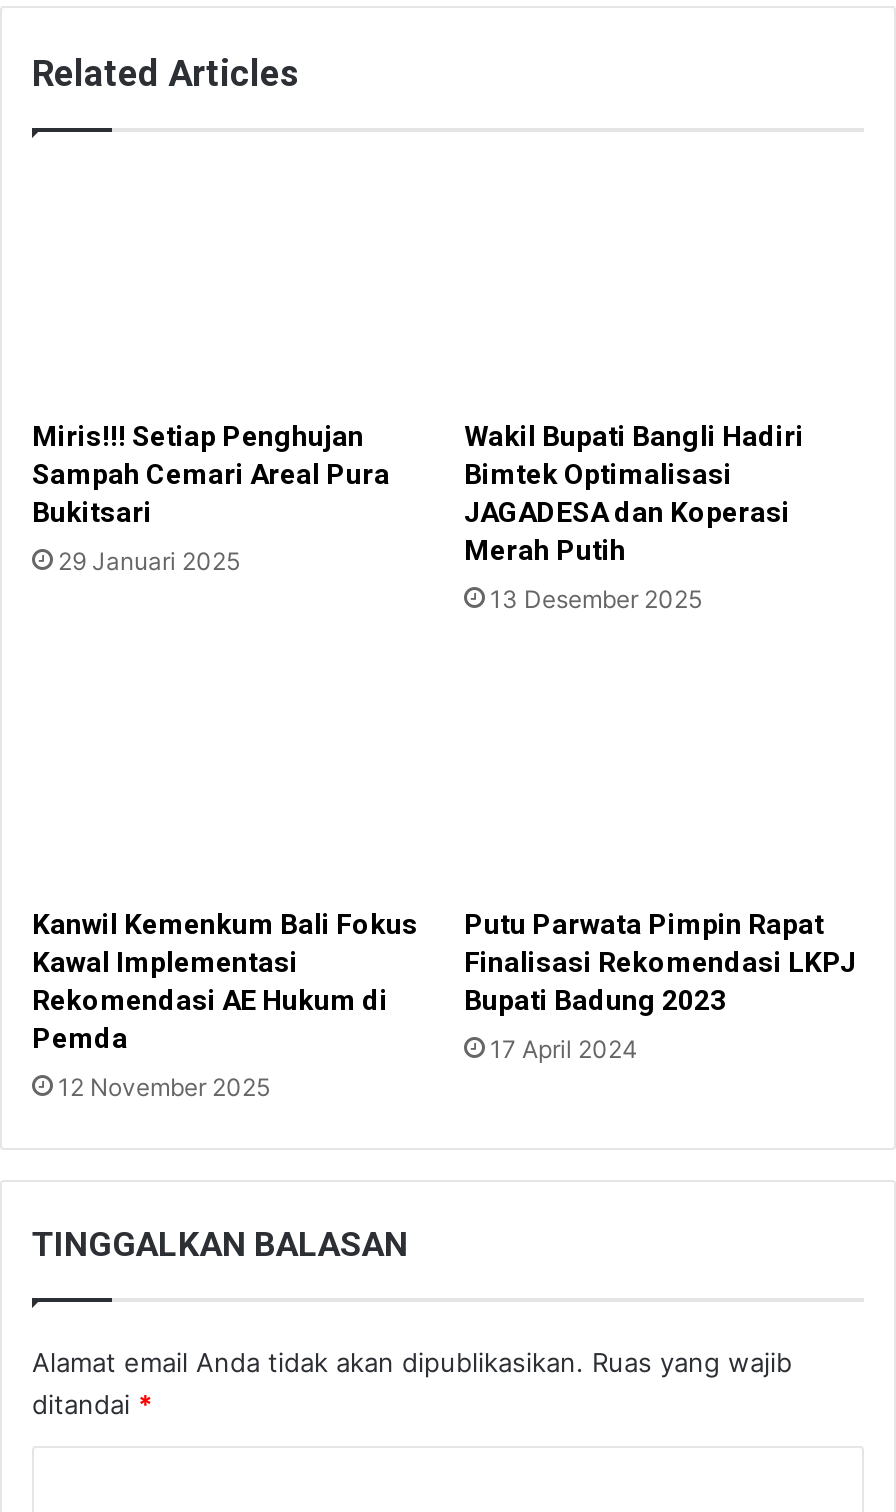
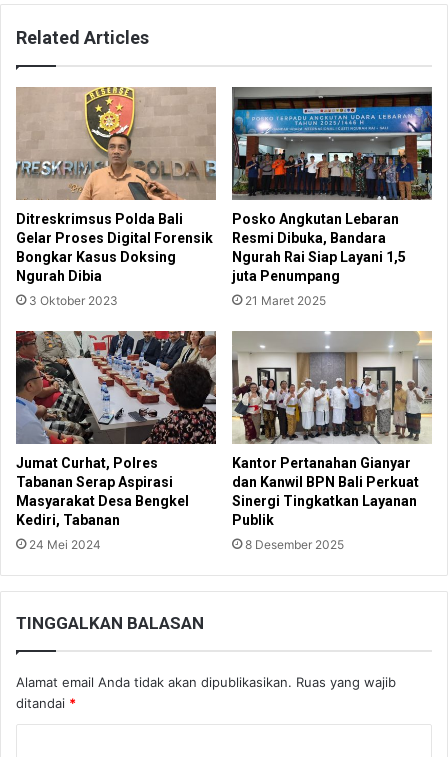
+ [image]

+ [image]

+ [image]

+ [image]

- Miris!!! Setiap Penghujan
- Sampah Cemari Areal Pura
- Bukitsari
+ Ditreskrimsus Polda Bali
+ Gelar Proses Digital Forensik
+ Bongkar Kasus Doksing
+ Ngurah Dibia

- Wakil Bupati Bangli Hadiri
- Bimtek Optimalisasi
- JAGADESA dan Koperasi
- Merah Putih
+ Posko Angkutan Lebaran
+ Resmi Dibuka, Bandara
+ Ngurah Rai Siap Layani 1,5
+ juta Penumpang

- 29 Januari 2025
+ 3 Oktober 2023

- 13 Desember 2025
+ 21 Maret 2025

- Kanwil Kemenkum Bali Fokus
- Kawal Implementasi
- Rekomendasi AE Hukum di
- Pemda
+ Jumat Curhat, Polres
+ Tabanan Serap Aspirasi
+ Masyarakat Desa Bengkel
+ Kediri, Tabanan

- Putu Parwata Pimpin Rapat
- Finalisasi Rekomendasi LKPJ
- Bupati Badung 2023
+ Kantor Pertanahan Gianyar
+ dan Kanwil BPN Bali Perkuat
+ Sinergi Tingkatkan Layanan
+ Publik

- 17 April 2024
+ 8 Desember 2025

- 12 November 2025
+ 24 Mei 2024
